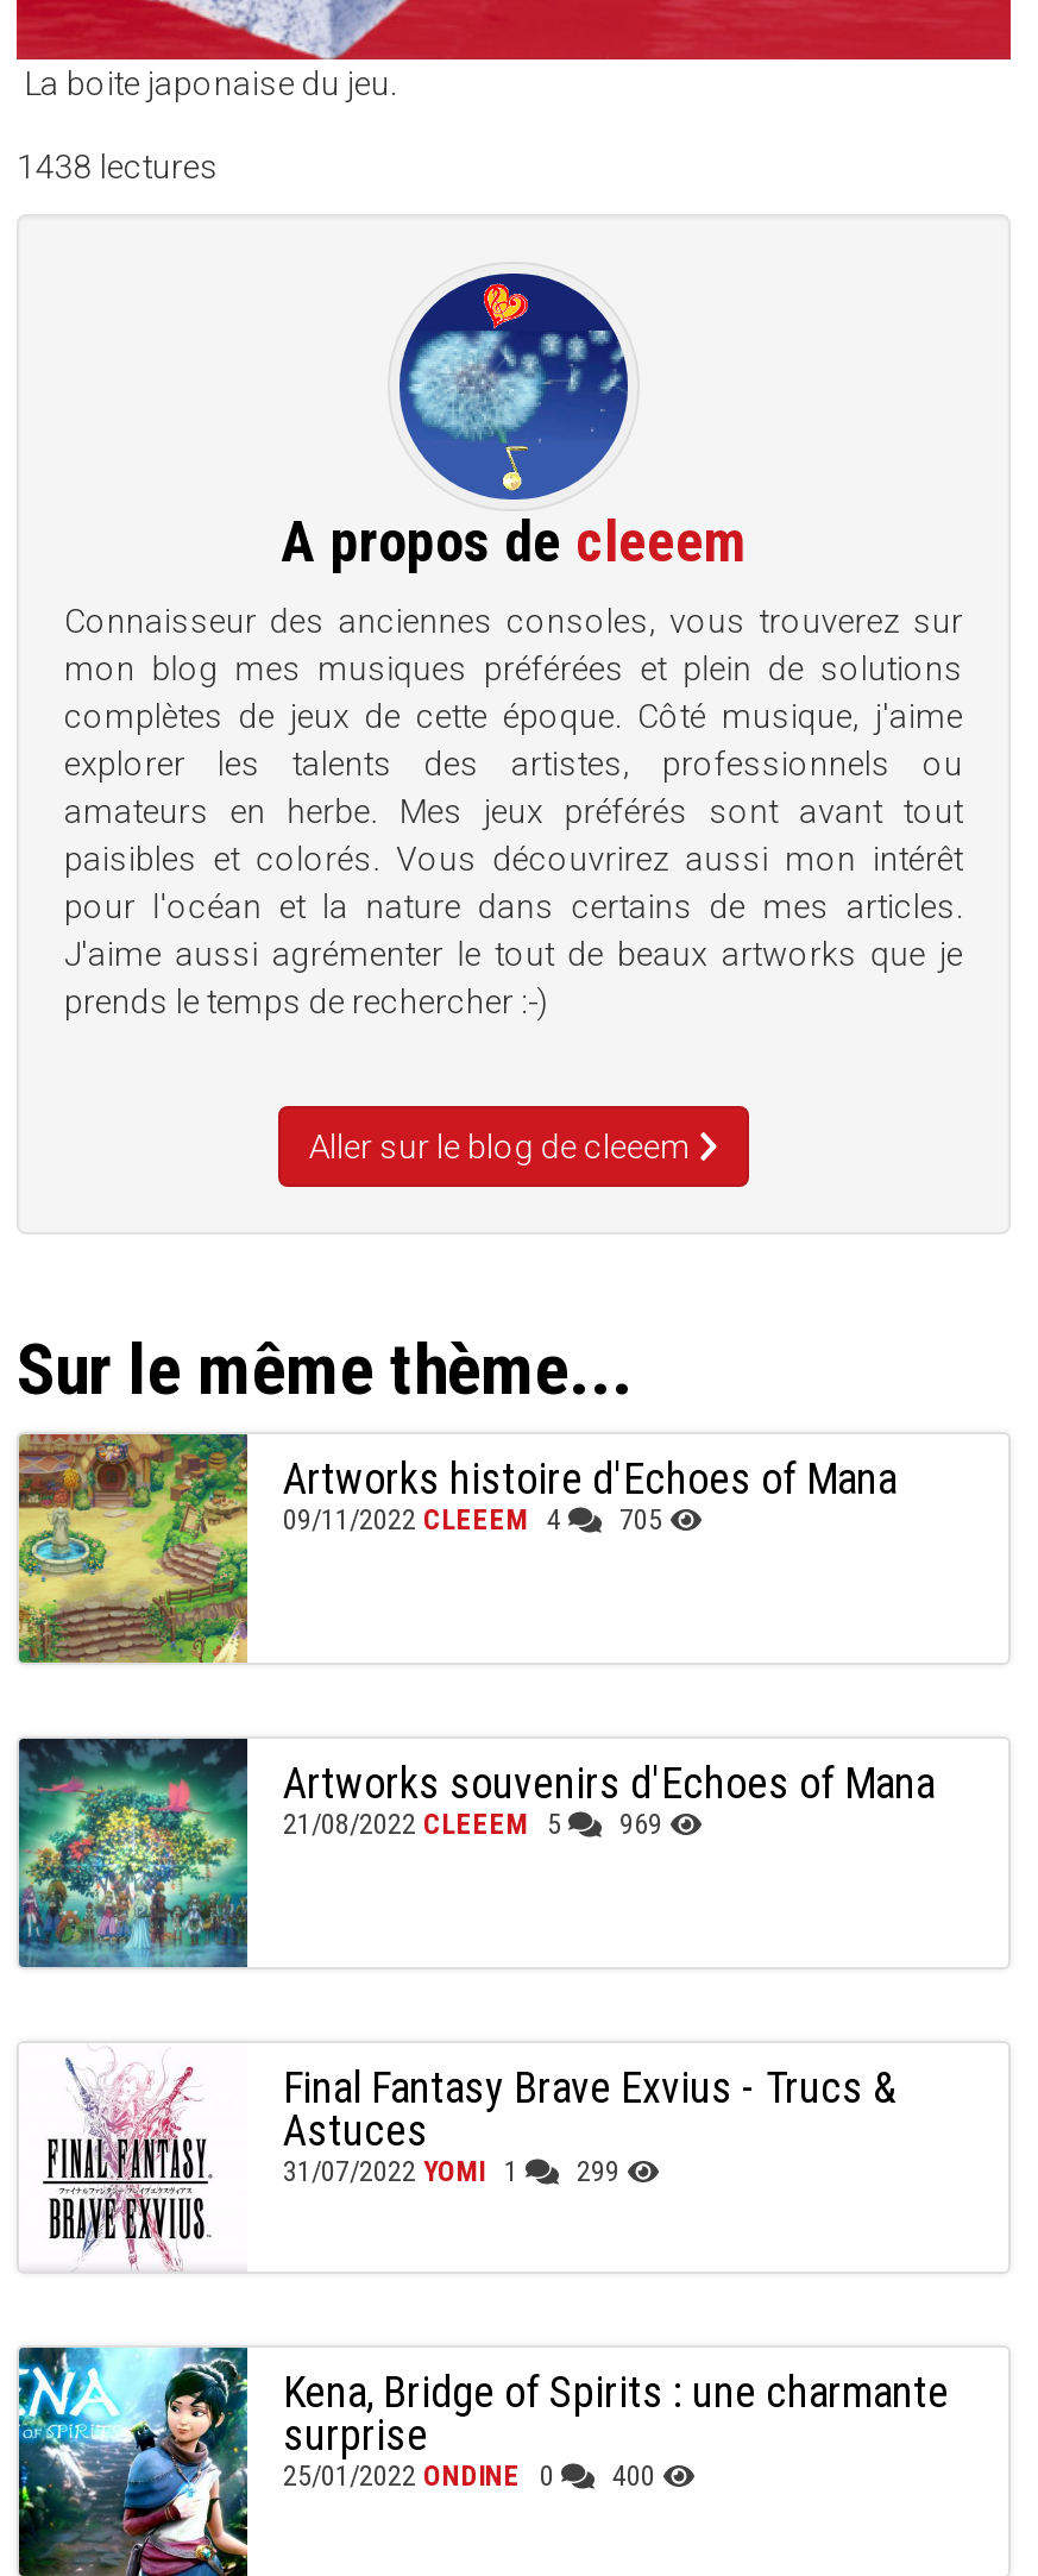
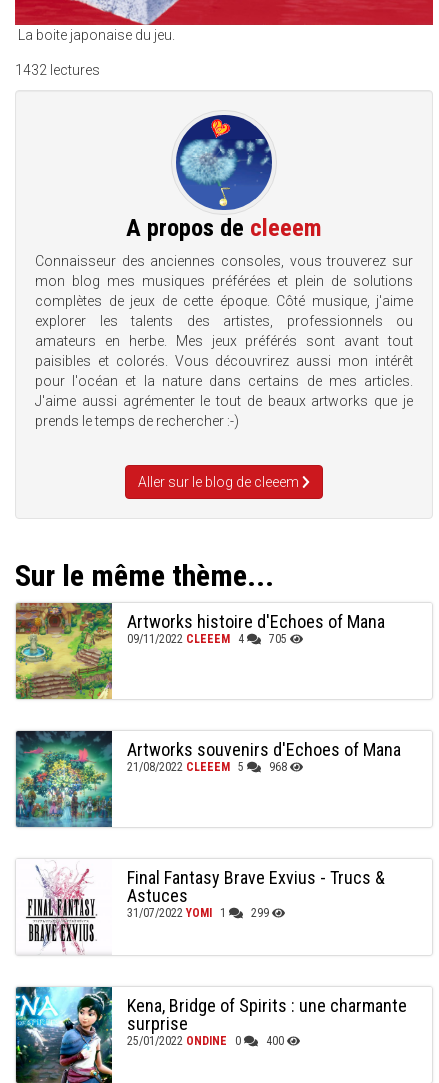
- 1438 lectures
+ 1432 lectures

- 21/08/2022 CLEEEM 5 969
+ 21/08/2022 CLEEEM 5 968
